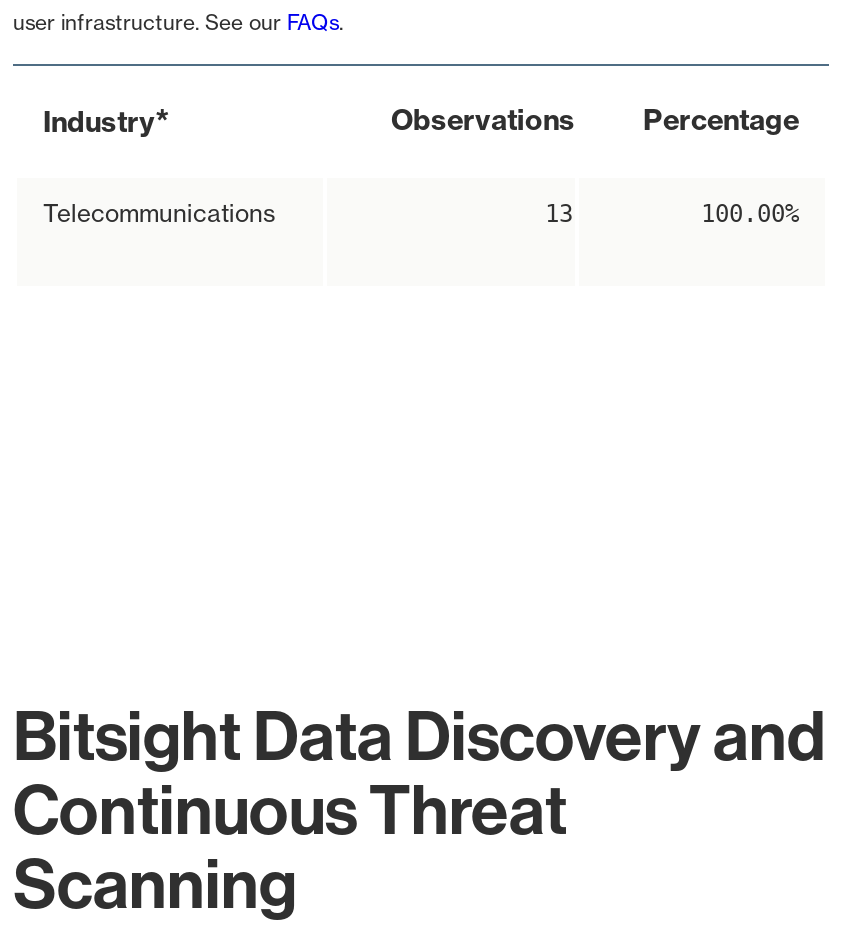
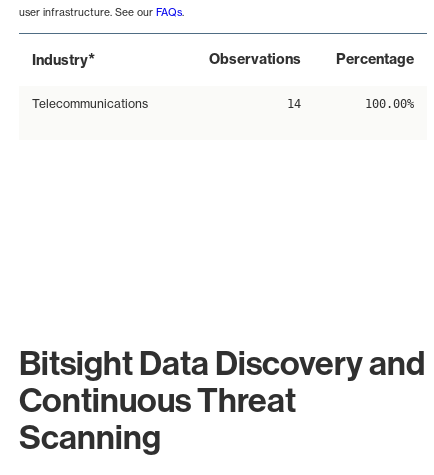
- 13
+ 14
